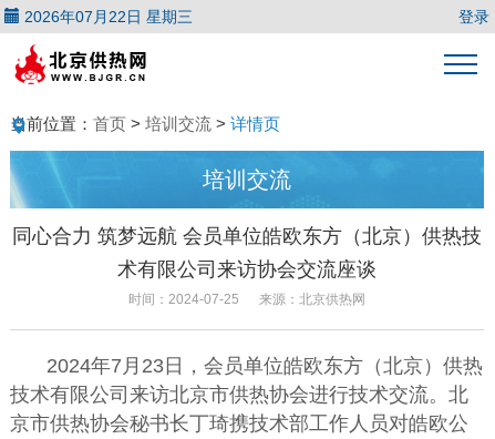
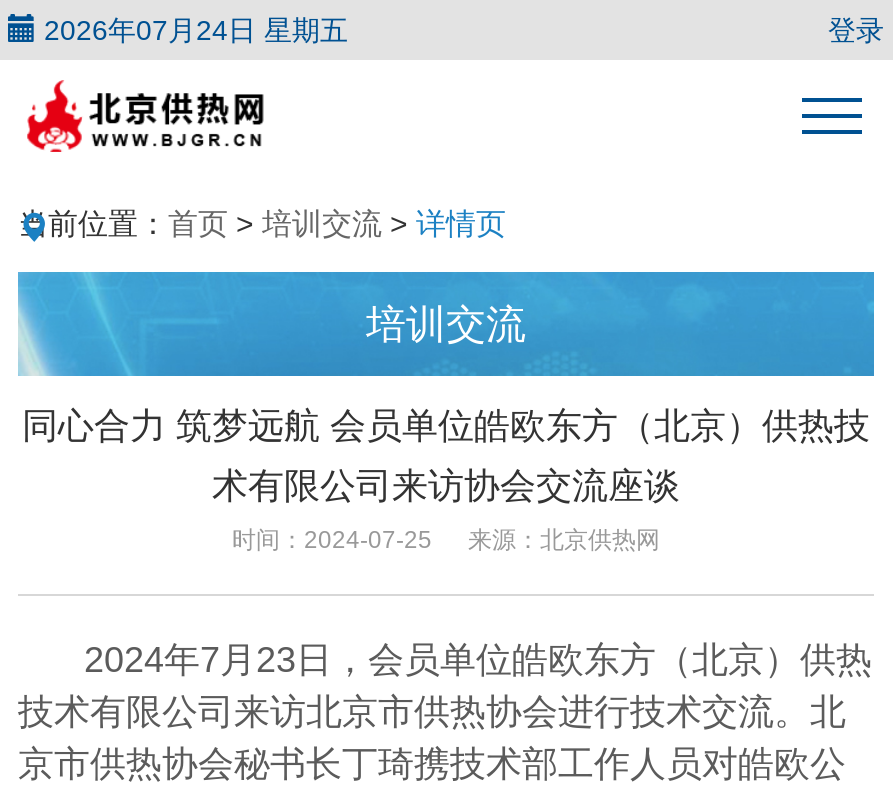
- 2026年07月22日 星期三
+ 2026年07月24日 星期五
